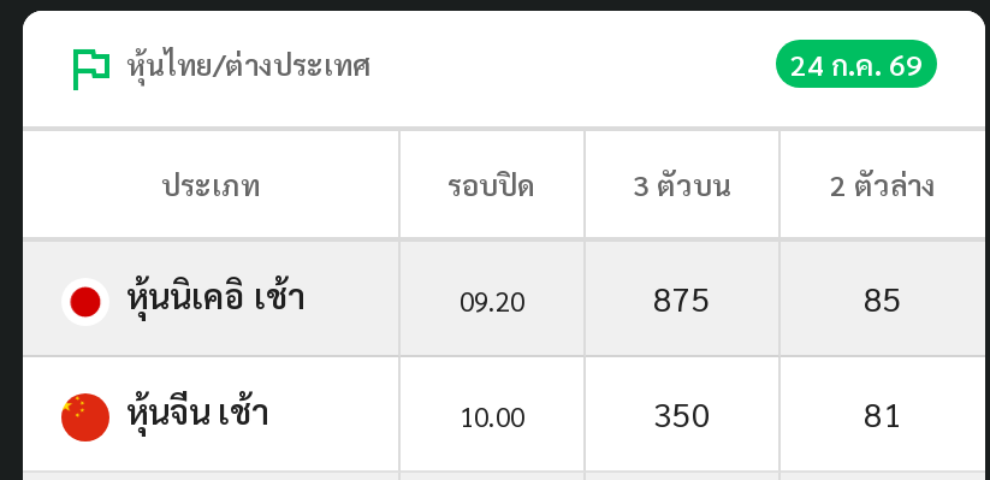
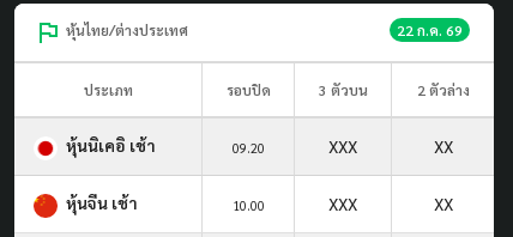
- 24 ก.ค. 69
+ 22 ก.ค. 69

- 875
- 85
+ XXX
+ XX

- 350
- 81
+ XXX
+ XX
